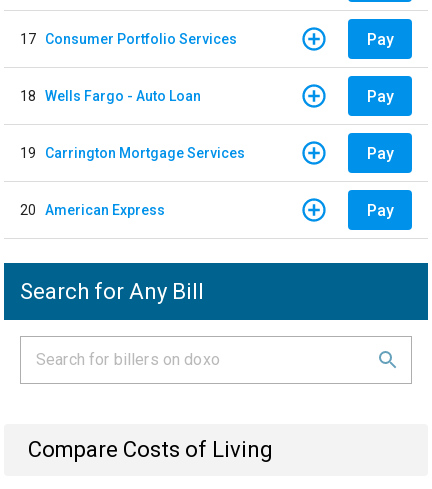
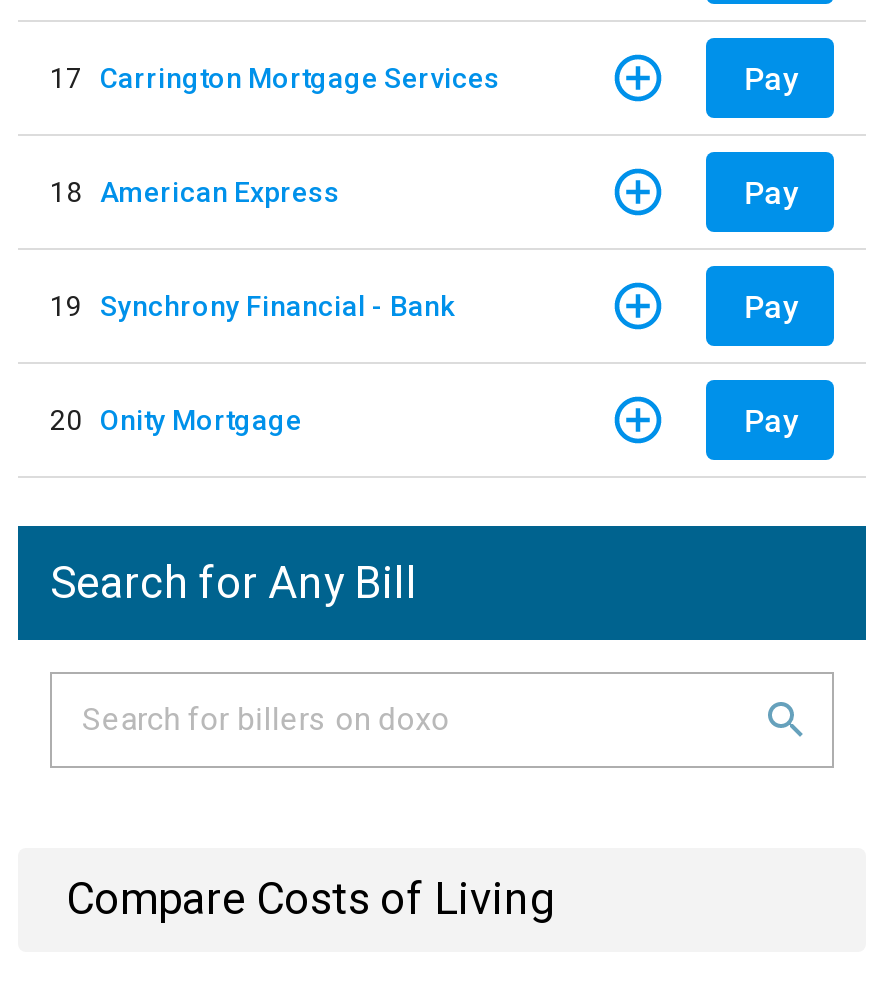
- 17 Consumer Portfolio Services
+ 17 Carrington Mortgage Services

- 18 Wells Fargo - Auto Loan
+ 18 American Express

- 19 Carrington Mortgage Services
+ 19 Synchrony Financial - Bank

- 20 American Express
+ 20 Onity Mortgage
